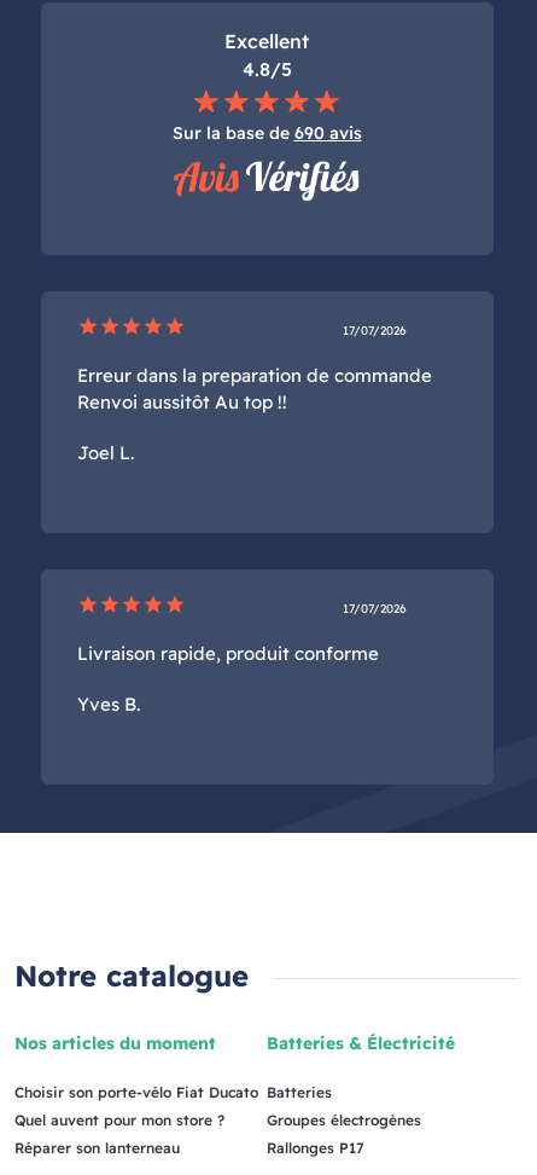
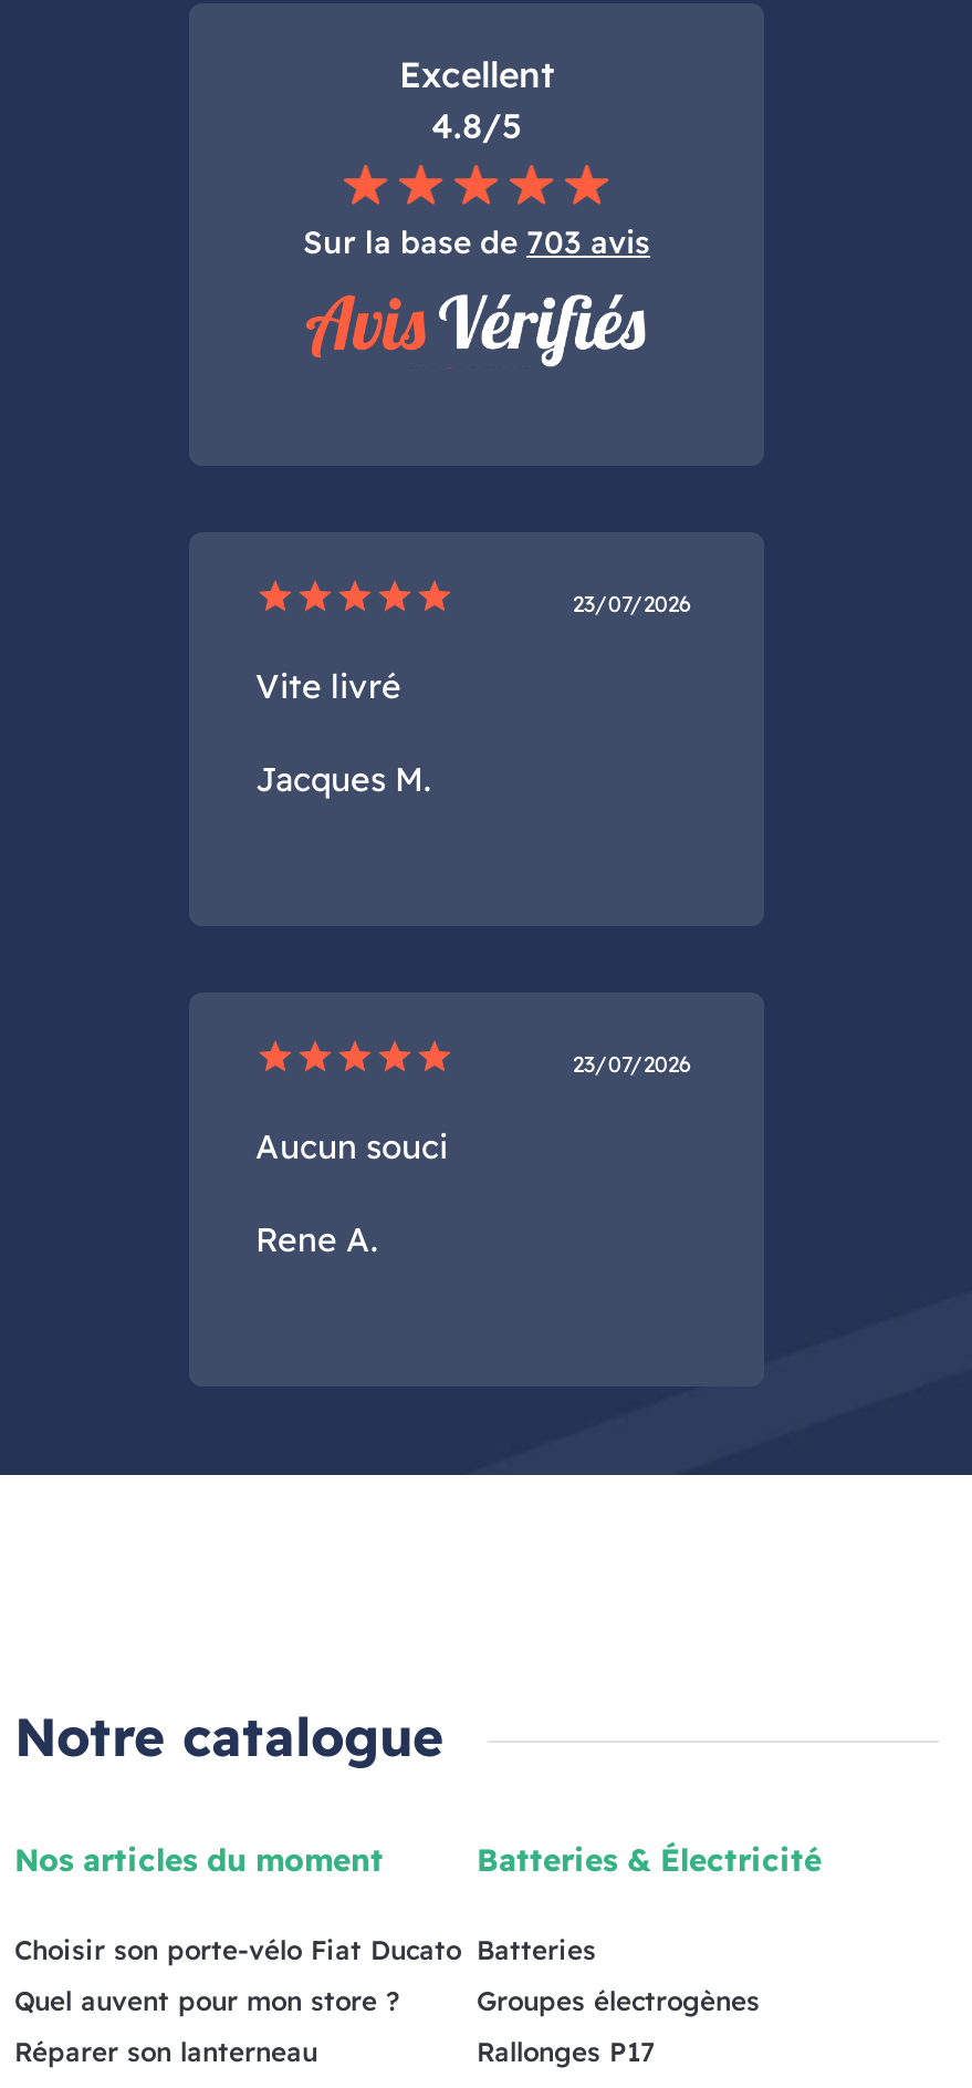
- Sur la base de 690 avis
+ Sur la base de 703 avis

- 17/07/2026
+ 23/07/2026

- Erreur dans la preparation de commande
- Renvoi aussitôt Au top !!
+ Vite livré

- Joel L.
+ Jacques M.

- 17/07/2026
+ 23/07/2026

- Livraison rapide, produit conforme
+ Aucun souci

- Yves B.
+ Rene A.
